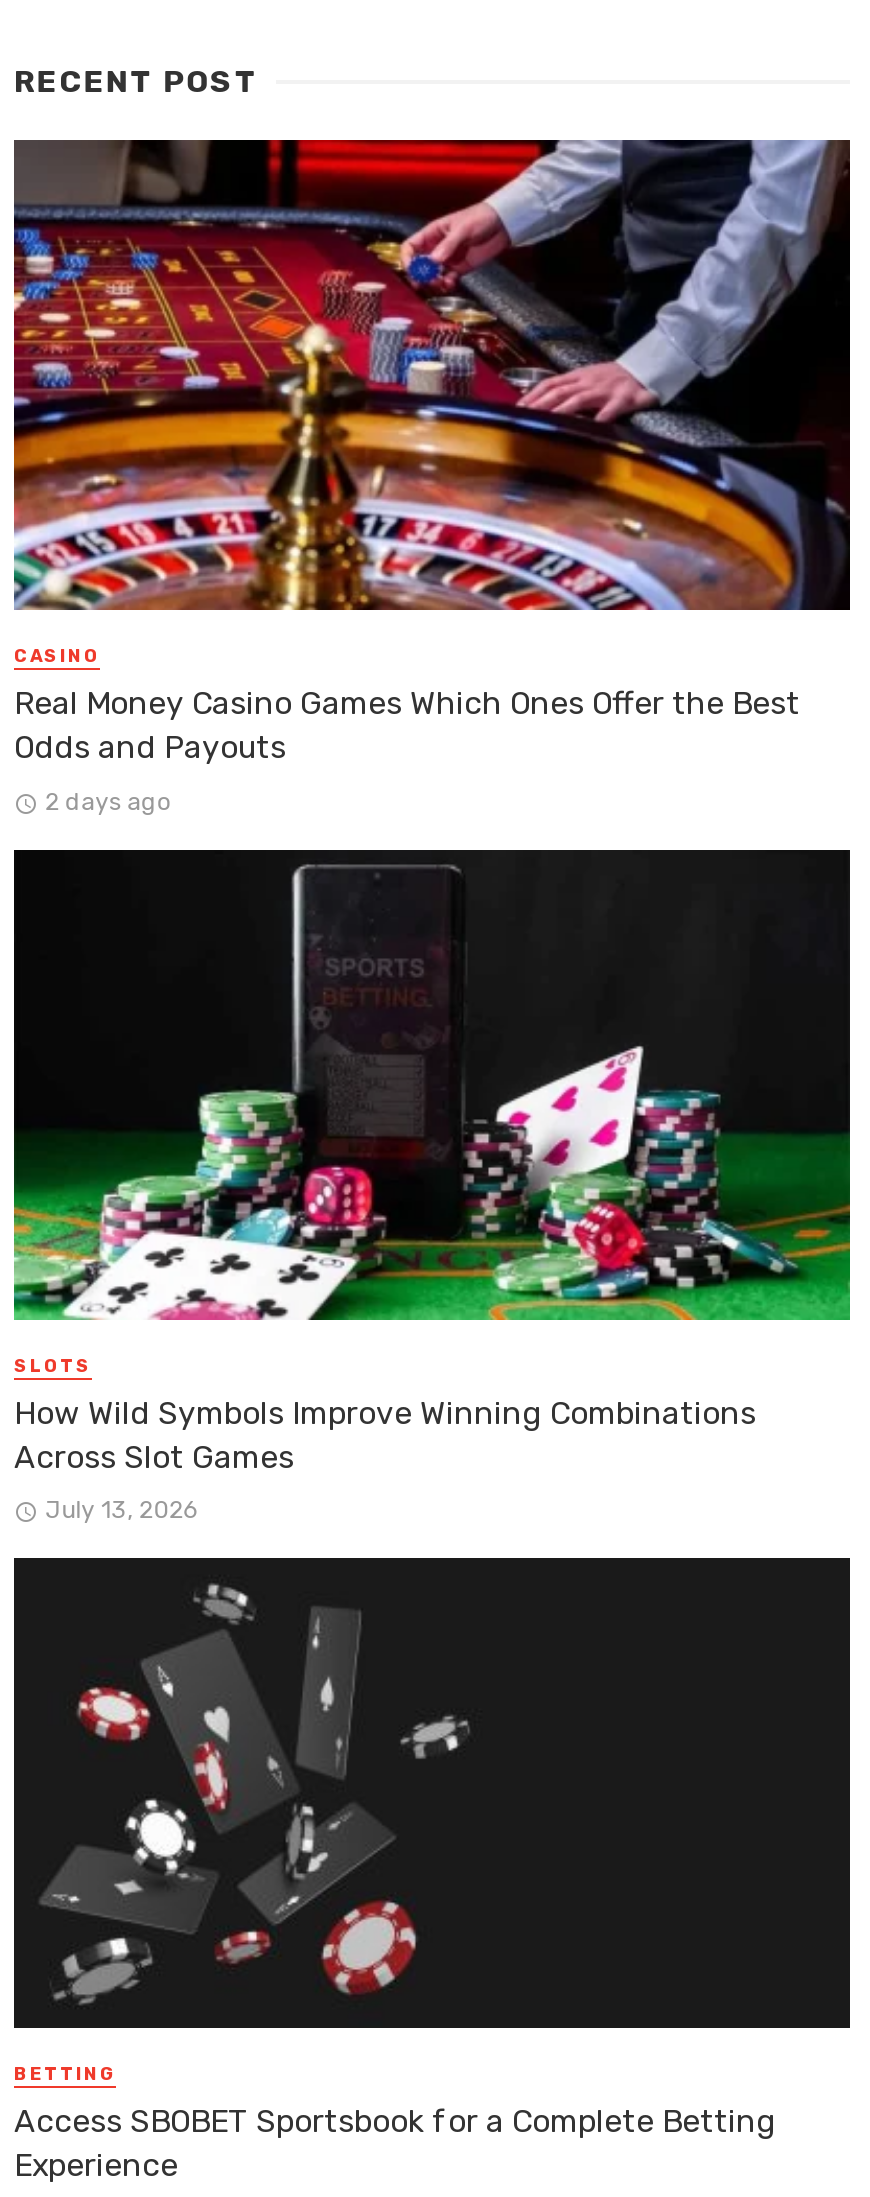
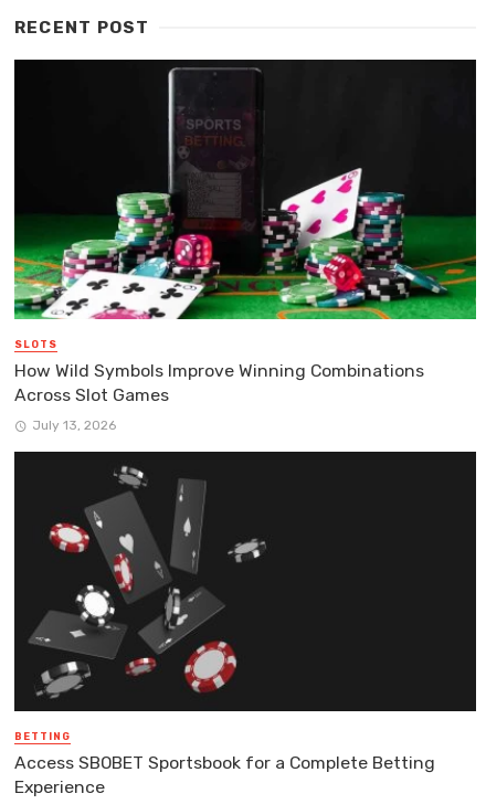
- [image]
- CASINO
- Real Money Casino Games Which Ones Offer the Best
- Odds and Payouts
- 2 days ago
